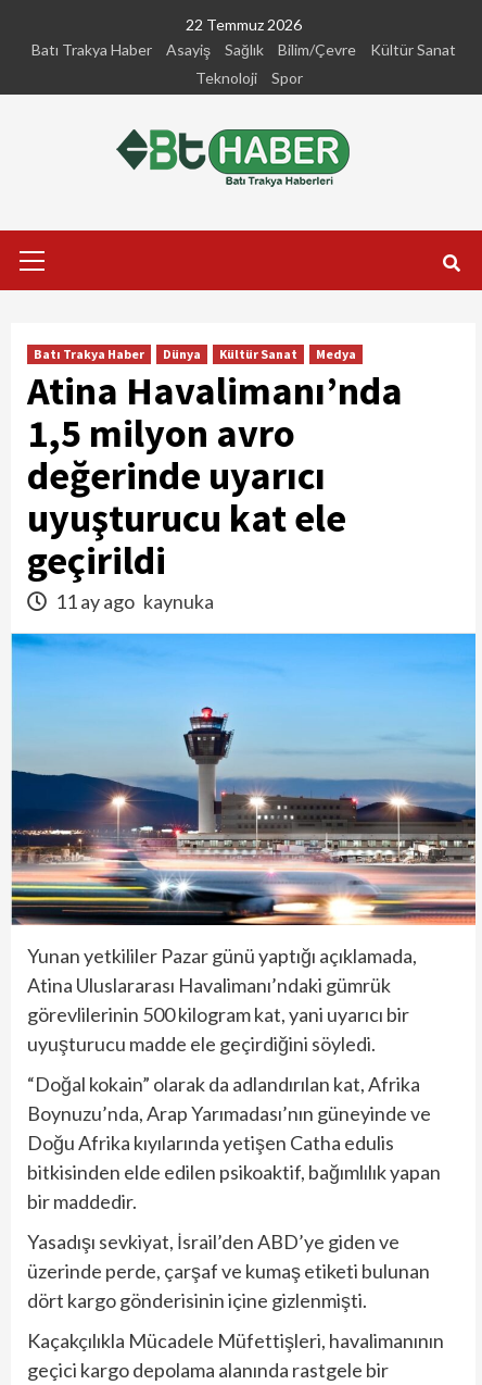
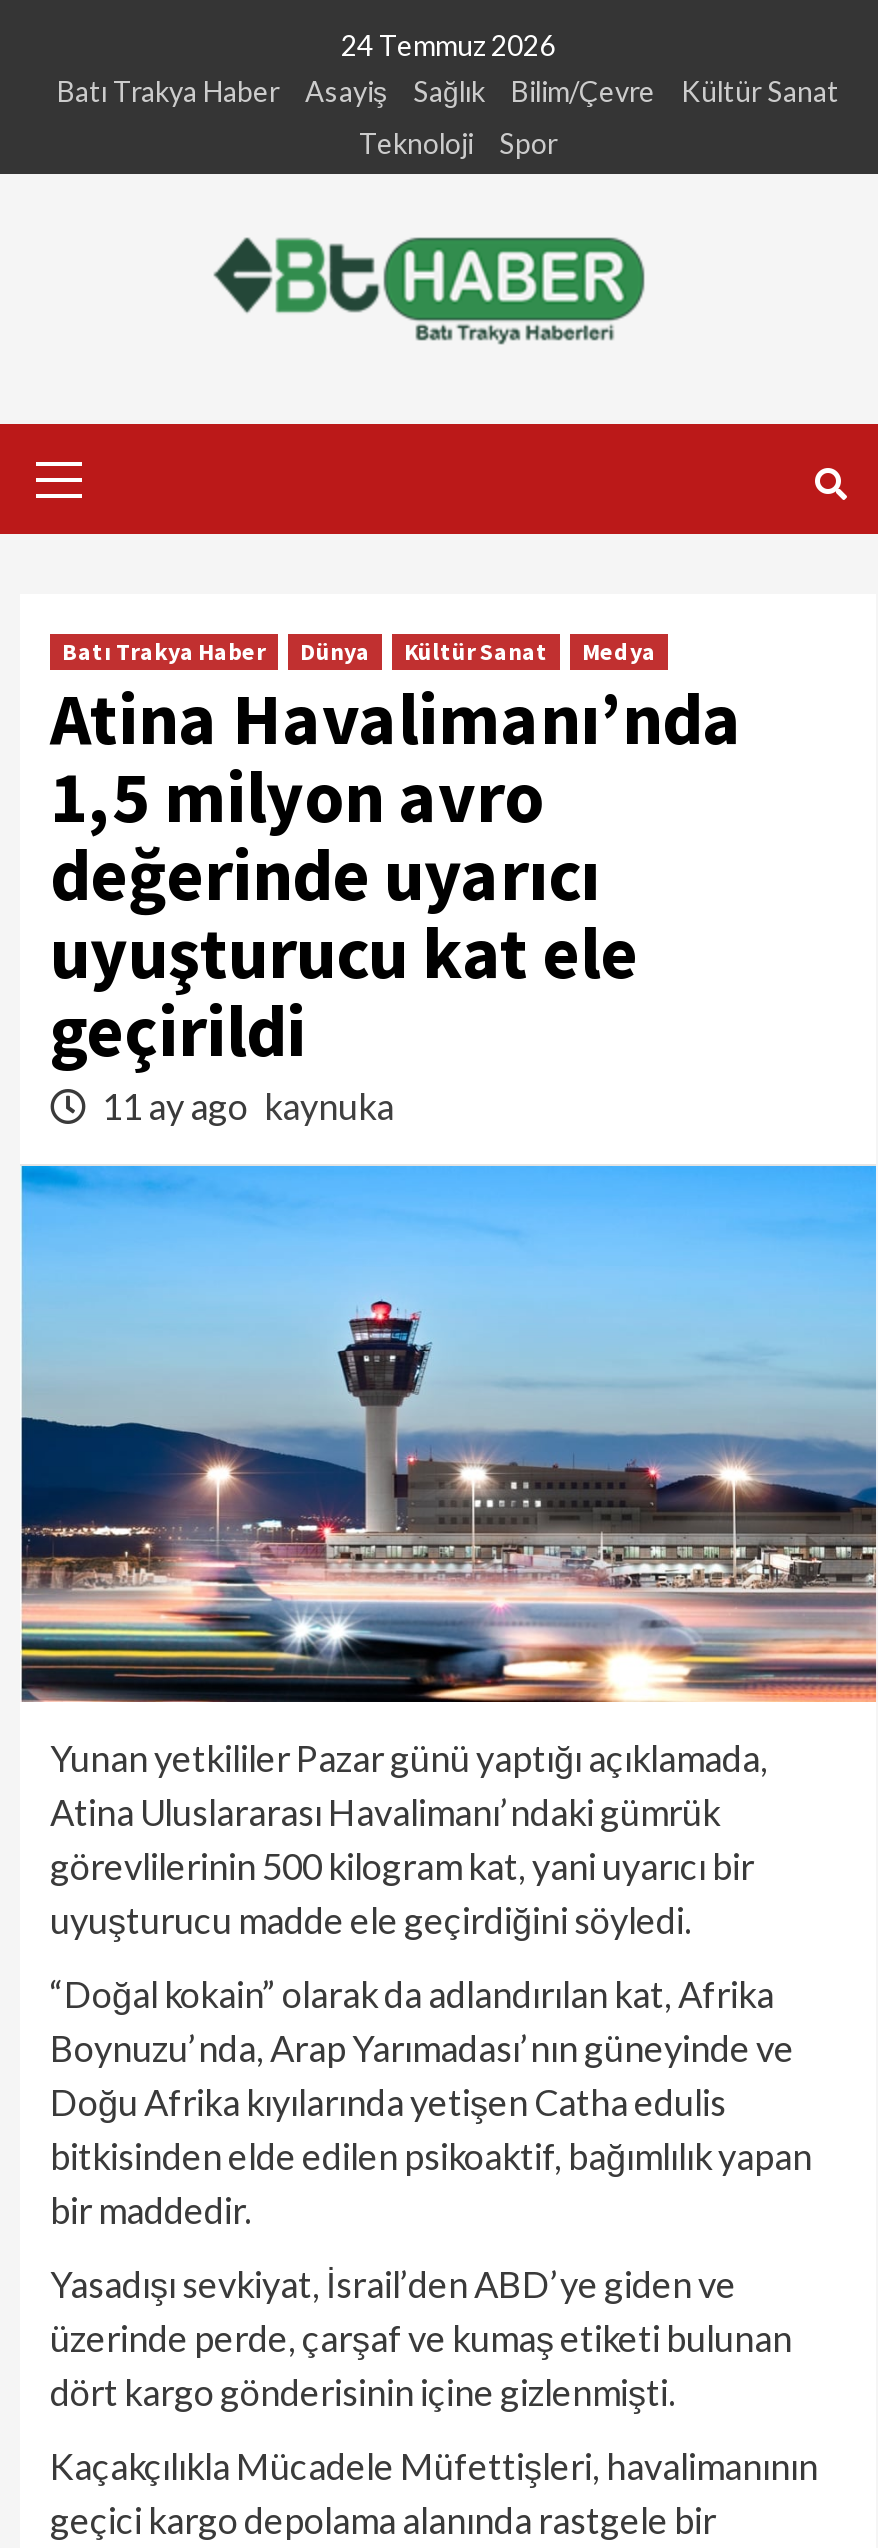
- 22 Temmuz 2026
+ 24 Temmuz 2026
